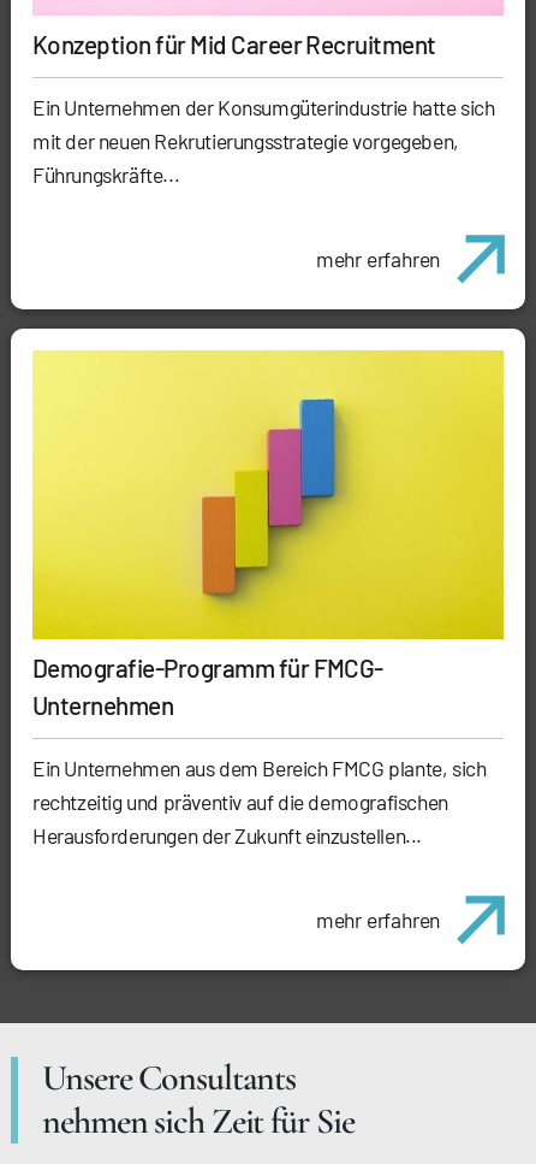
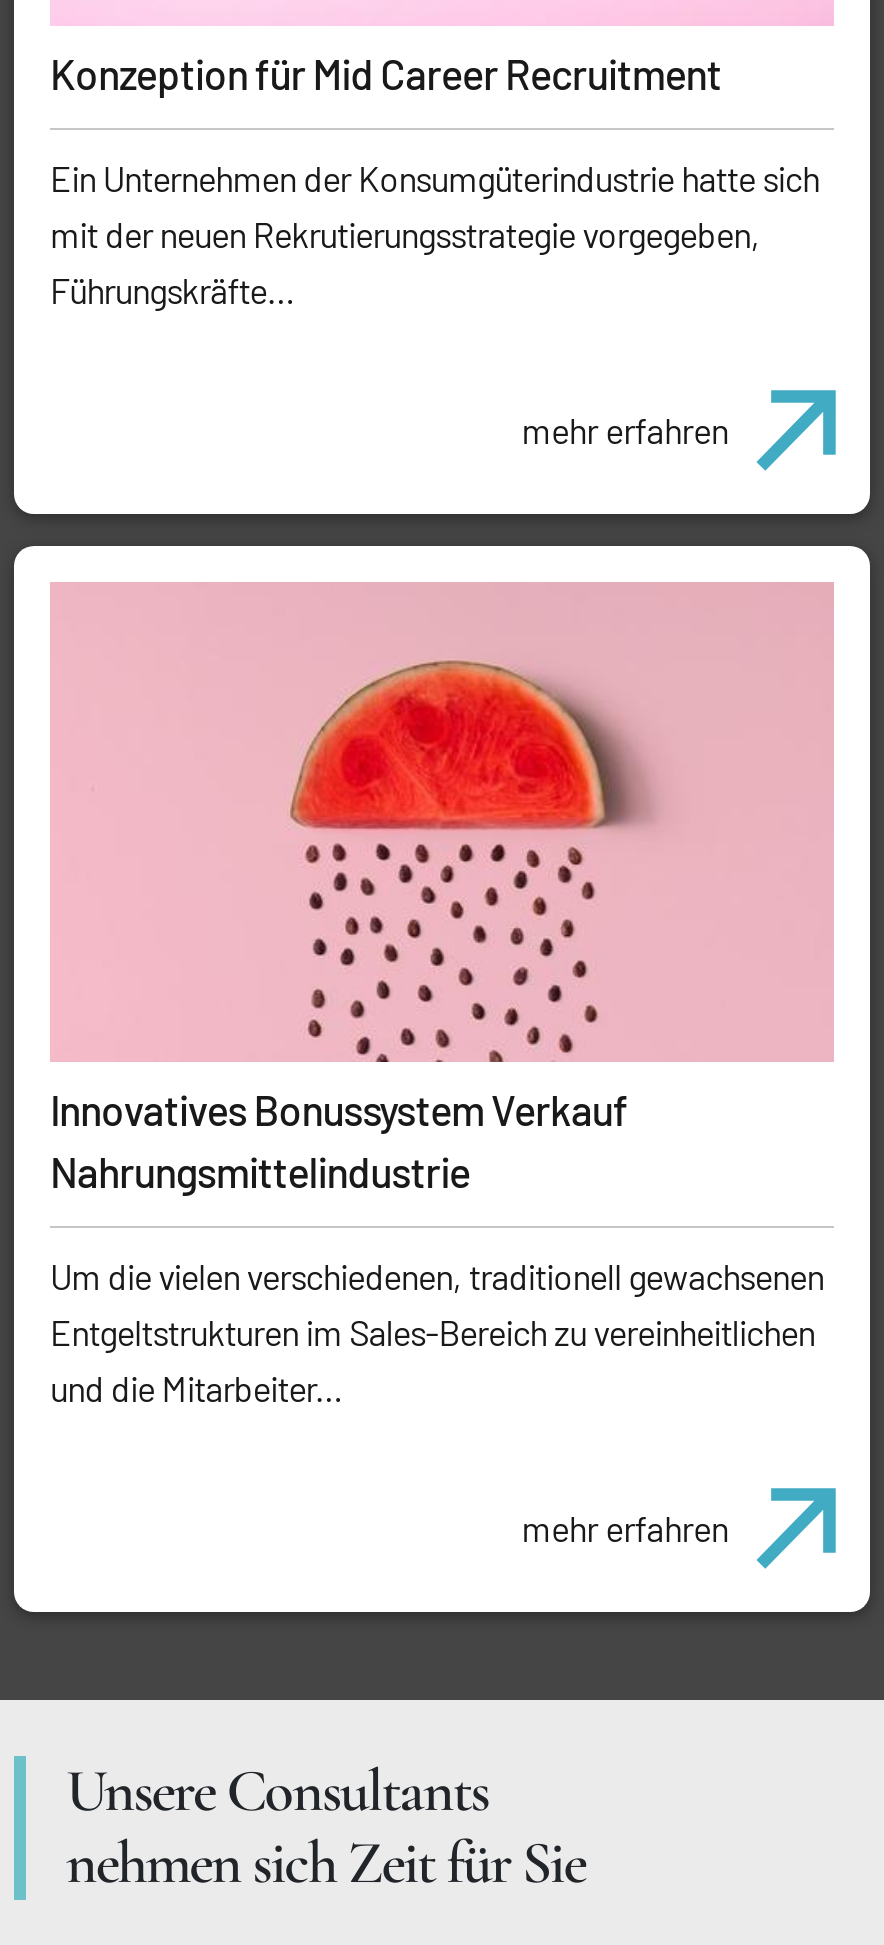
- [image]
- Demografie-Programm für FMCG-
- Unternehmen
+ [image]
+ Innovatives Bonussystem Verkauf
+ Nahrungsmittelindustrie

- Ein Unternehmen aus dem Bereich FMCG plante, sich
- rechtzeitig und präventiv auf die demografischen
- Herausforderungen der Zukunft einzustellen...
+ Um die vielen verschiedenen, traditionell gewachsenen
+ Entgeltstrukturen im Sales-Bereich zu vereinheitlichen
+ und die Mitarbeiter...
